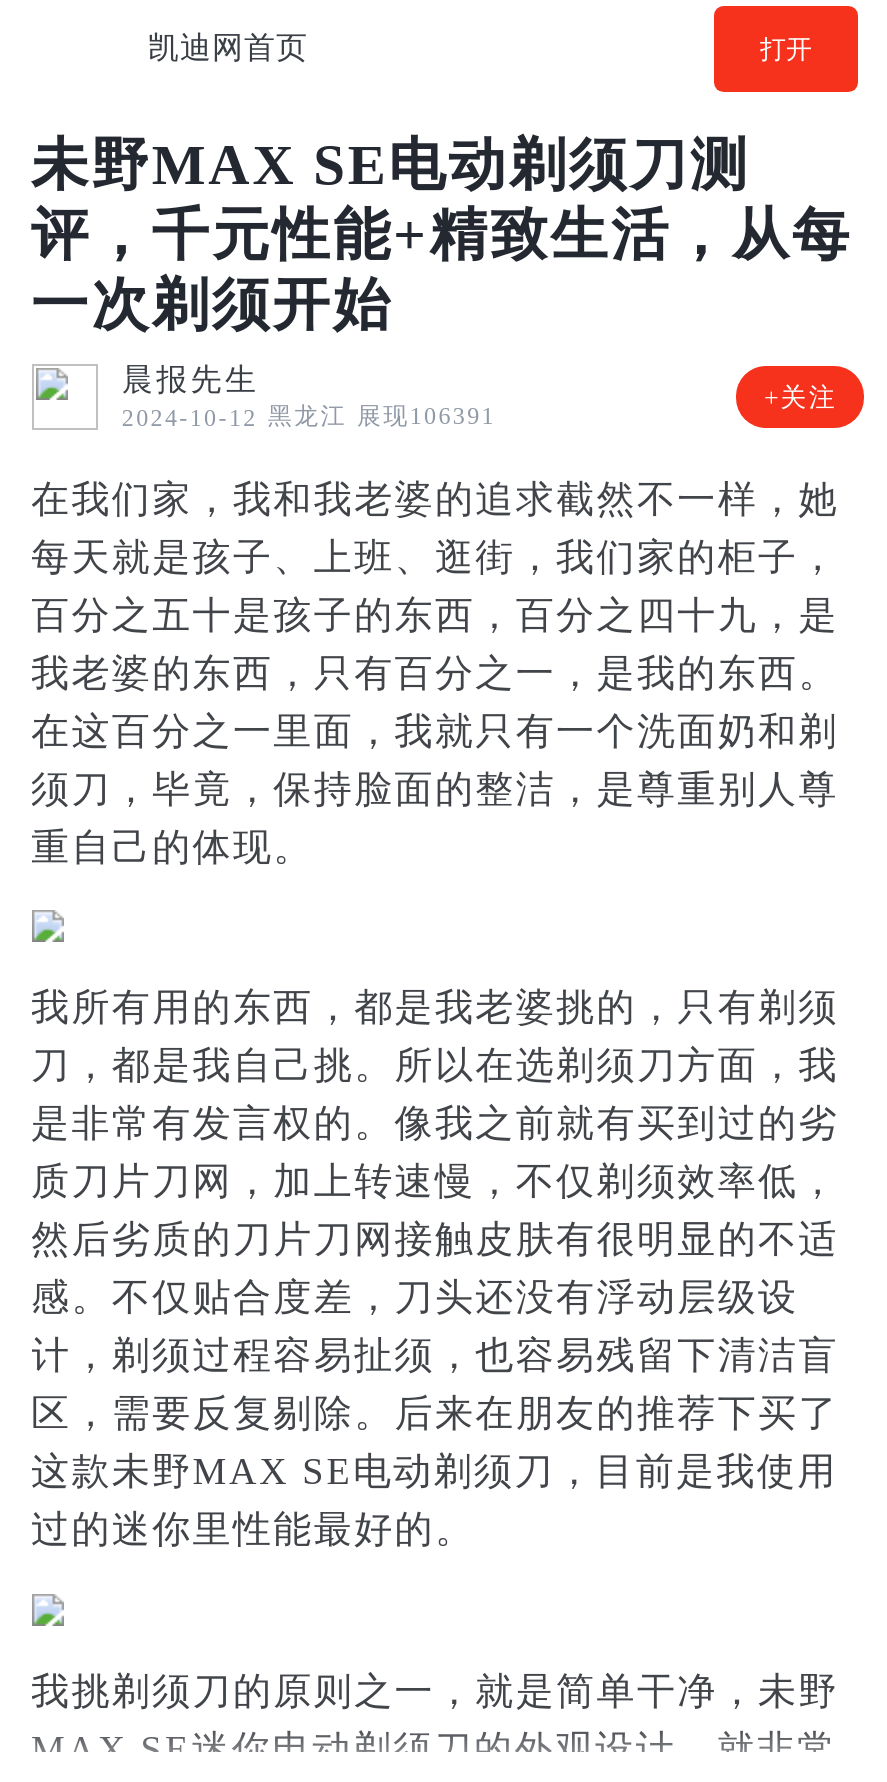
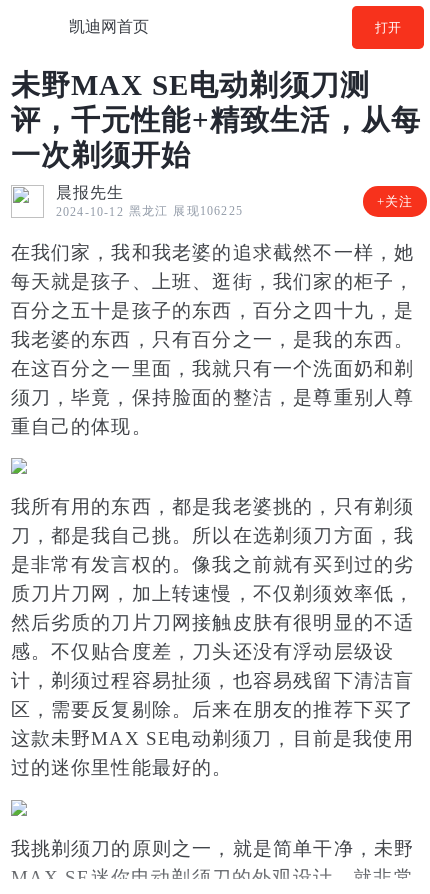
- 2024-10-12 黑龙江 展现106391
+ 2024-10-12 黑龙江 展现106225
